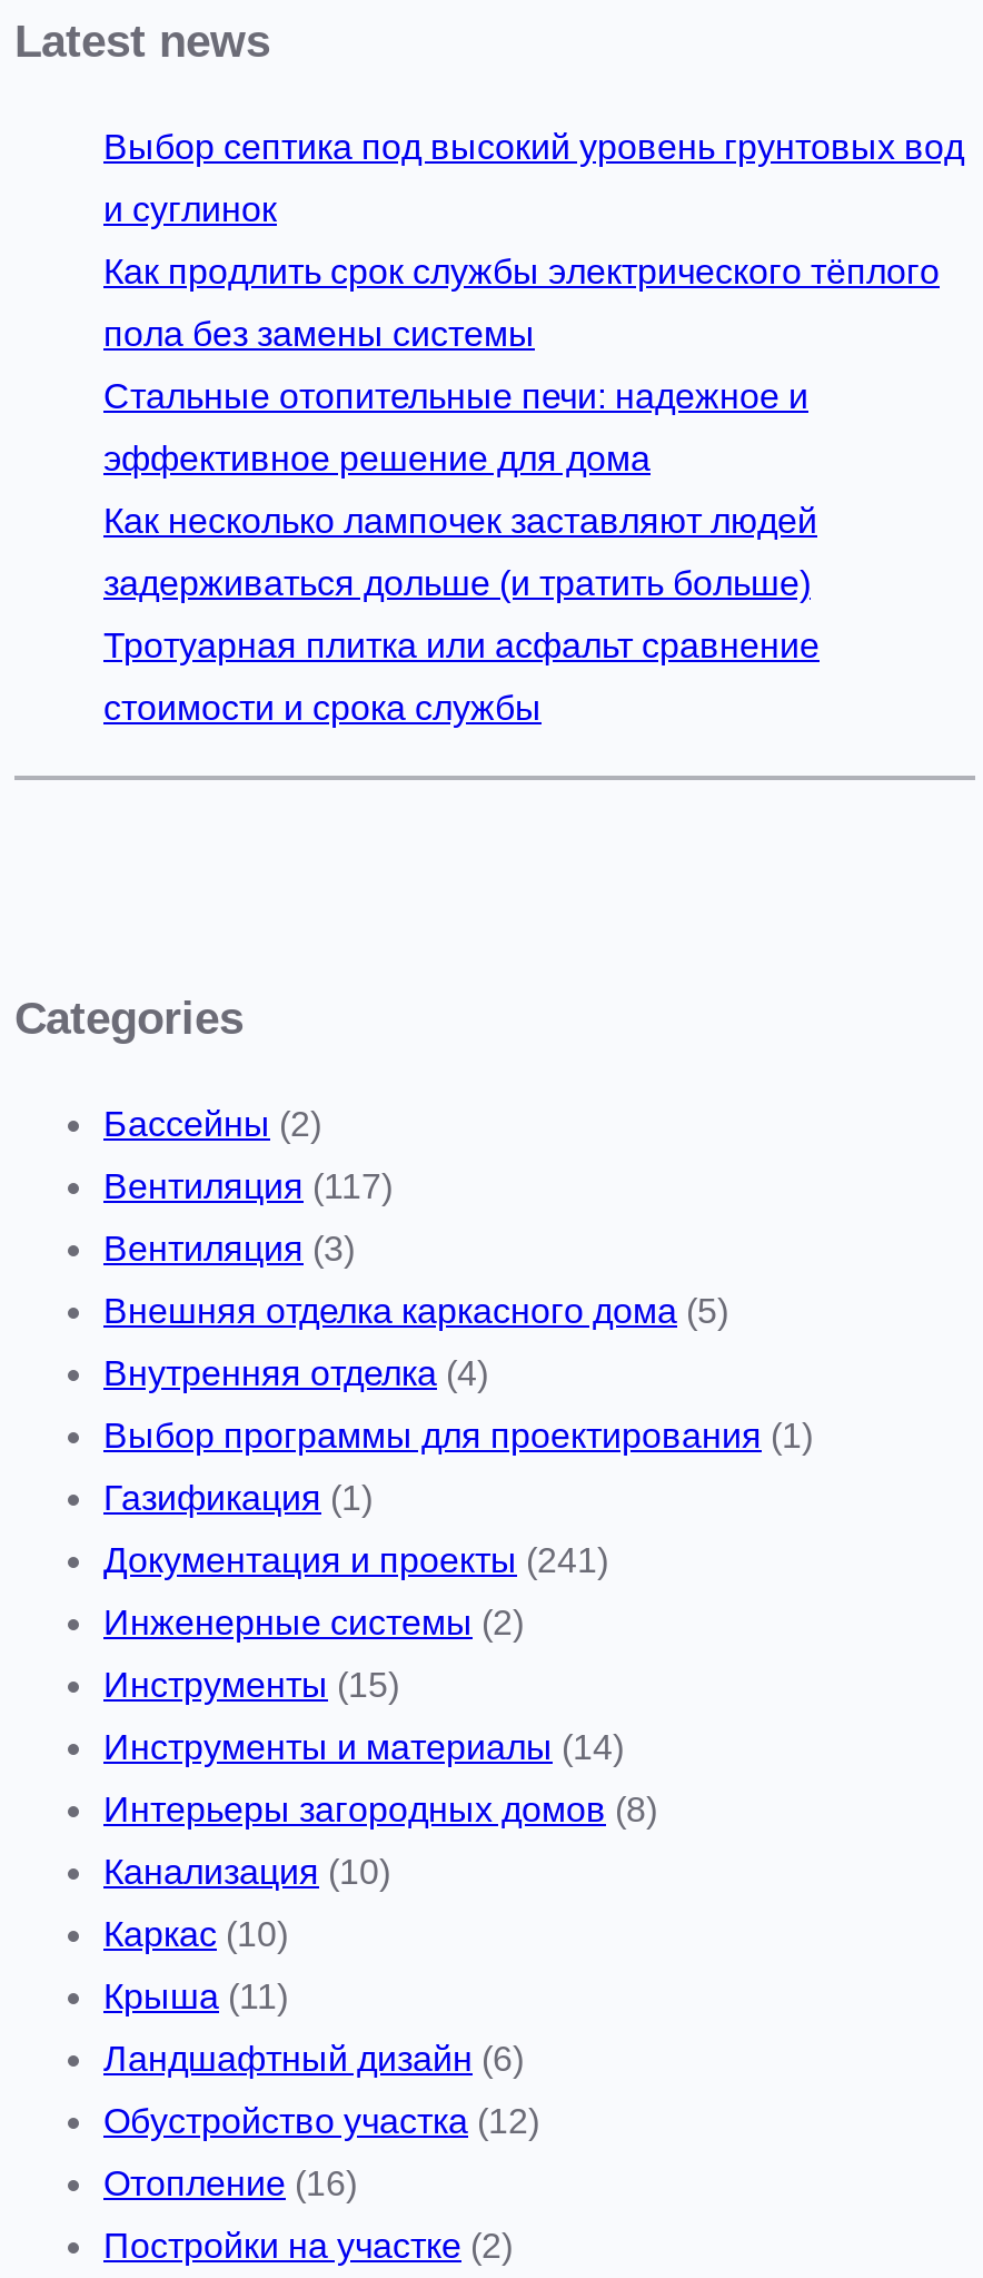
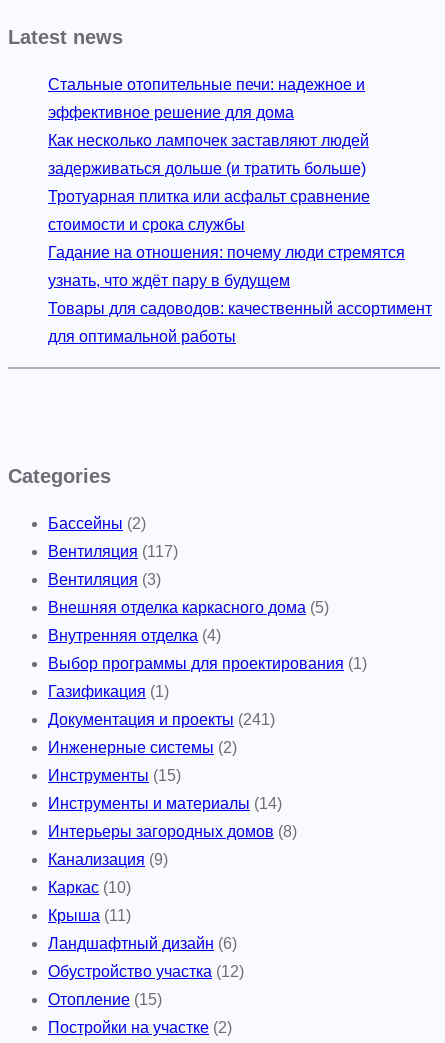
- Выбор септика под высокий уровень грунтовых вод
- и суглинок
- Как продлить срок службы электрического тёплого
- пола без замены системы

moved up: Стальные отопительные печи: надежное и | эффективное решение для дома | Как несколько лампочек заставляют людей | задерживаться дольше (и тратить больше) | Тротуарная плитка или асфальт сравнение | стоимости и срока службы

+ Гадание на отношения: почему люди стремятся
+ узнать, что ждёт пару в будущем
+ Товары для садоводов: качественный ассортимент
+ для оптимальной работы

- Канализация (10)
+ Канализация (9)

- Отопление (16)
+ Отопление (15)
